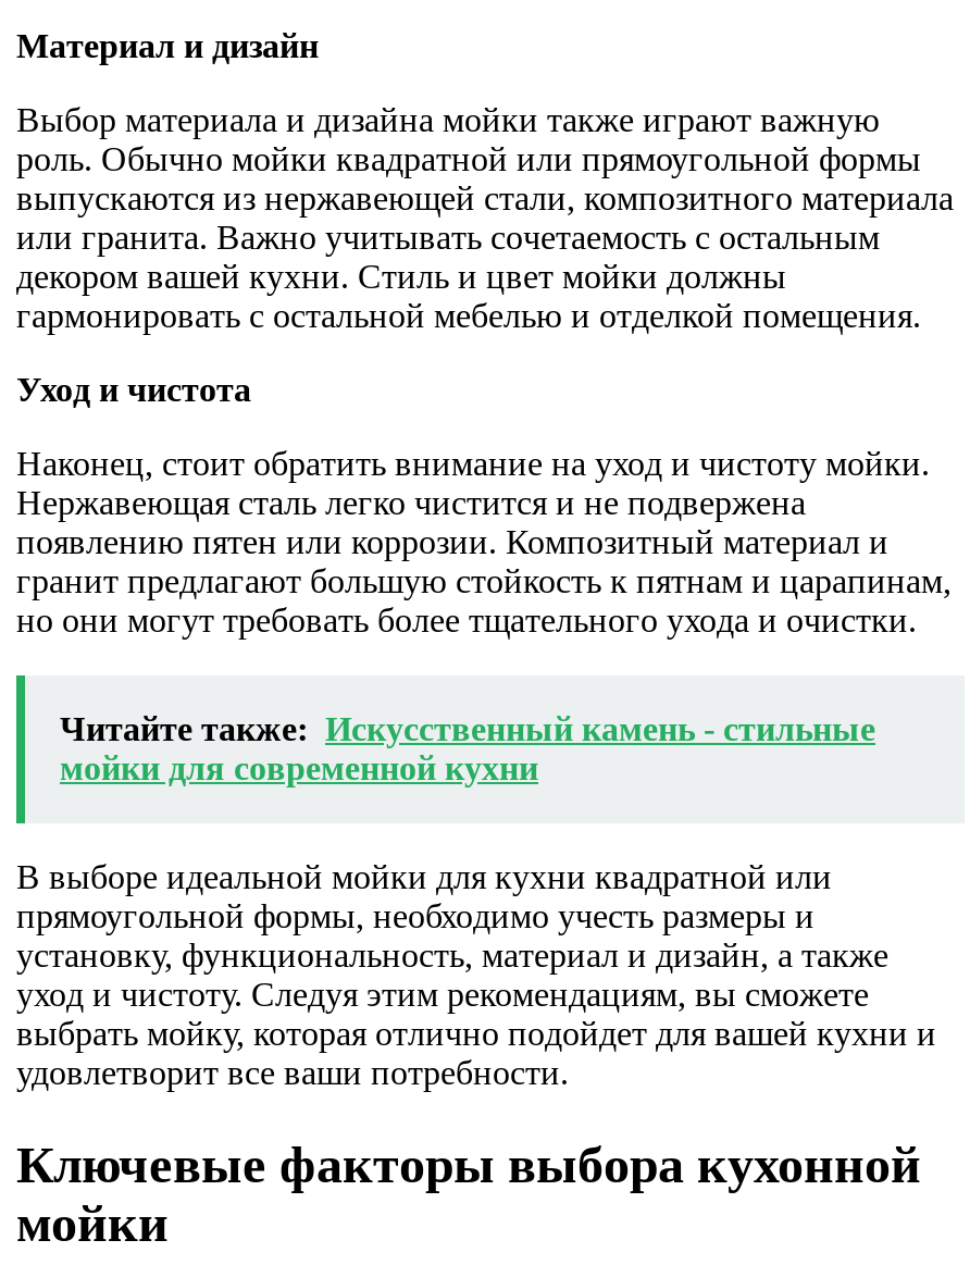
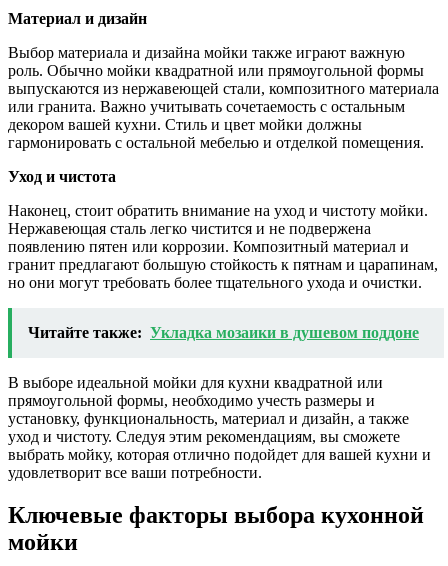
- Читайте также: Искусственный камень - стильные
- мойки для современной кухни
+ Читайте также: Укладка мозаики в душевом поддоне
